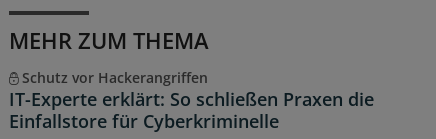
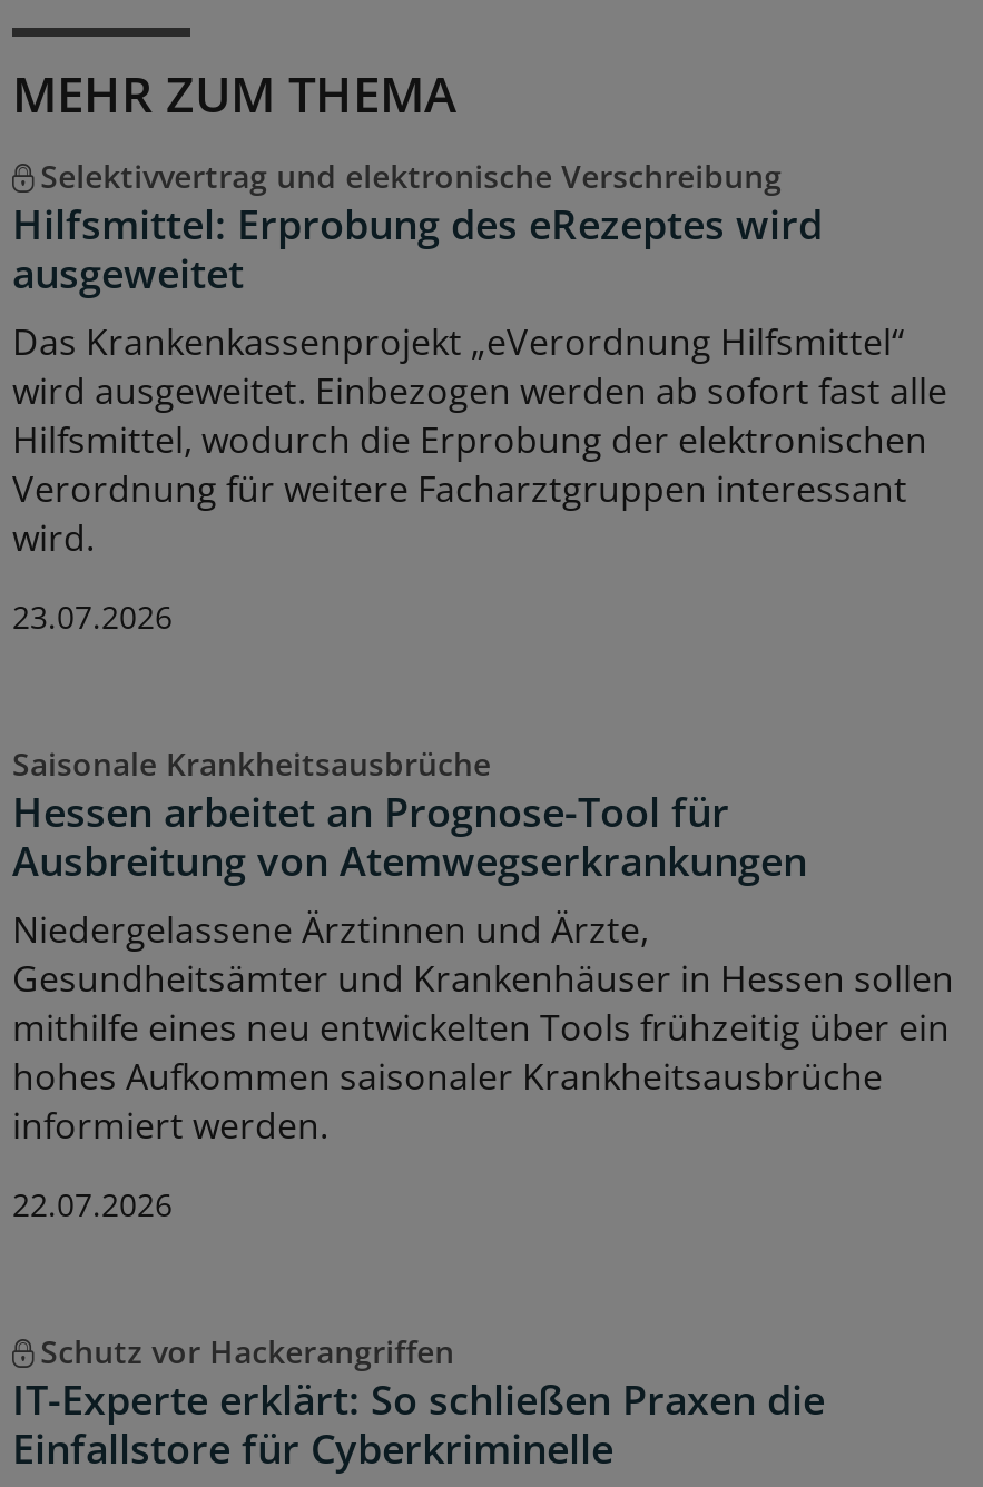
+ Selektivvertrag und elektronische Verschreibung
+ Hilfsmittel: Erprobung des eRezeptes wird
+ ausgeweitet
+ Das Krankenkassenprojekt „eVerordnung Hilfsmittel“
+ wird ausgeweitet. Einbezogen werden ab sofort fast alle
+ Hilfsmittel, wodurch die Erprobung der elektronischen
+ Verordnung für weitere Facharztgruppen interessant
+ wird.
+ 23.07.2026
+ Saisonale Krankheitsausbrüche
+ Hessen arbeitet an Prognose-Tool für
+ Ausbreitung von Atemwegserkrankungen
+ Niedergelassene Ärztinnen und Ärzte,
+ Gesundheitsämter und Krankenhäuser in Hessen sollen
+ mithilfe eines neu entwickelten Tools frühzeitig über ein
+ hohes Aufkommen saisonaler Krankheitsausbrüche
+ informiert werden.
+ 22.07.2026
